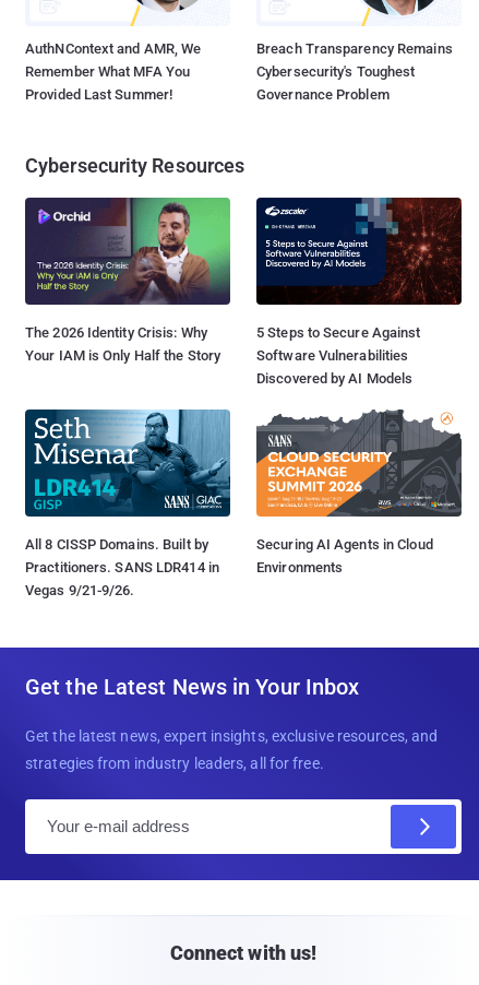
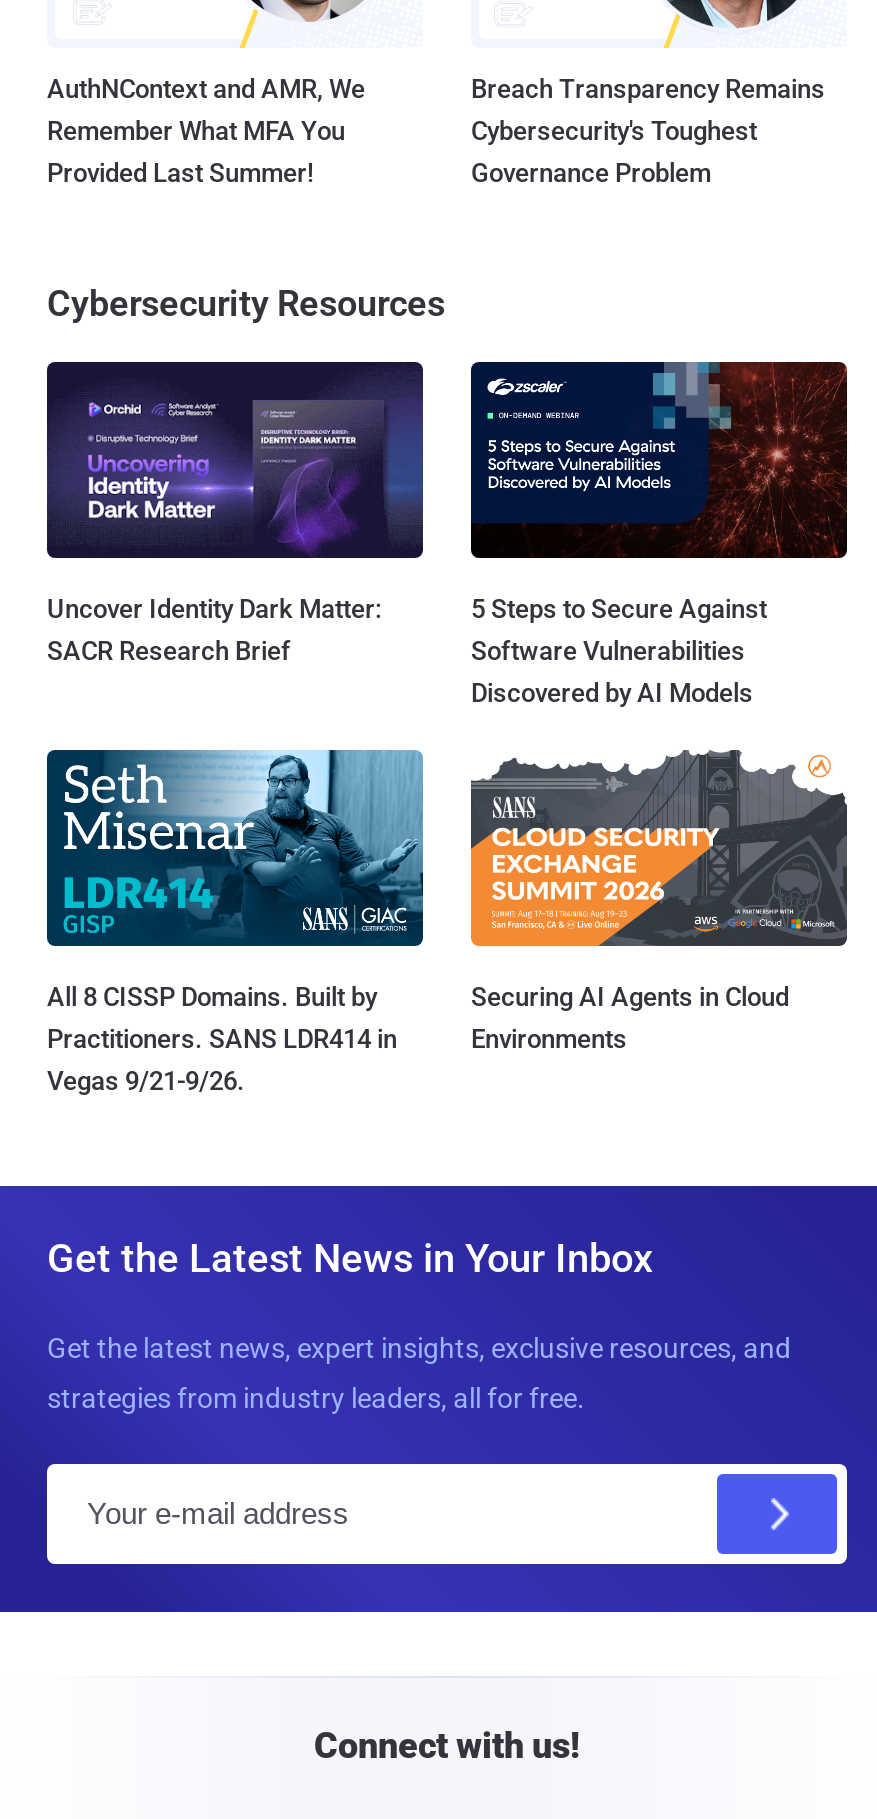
- [image]
- The 2026 Identity Crisis: Why
- Your IAM is Only Half the Story
+ [image]
+ Uncover Identity Dark Matter:
+ SACR Research Brief
